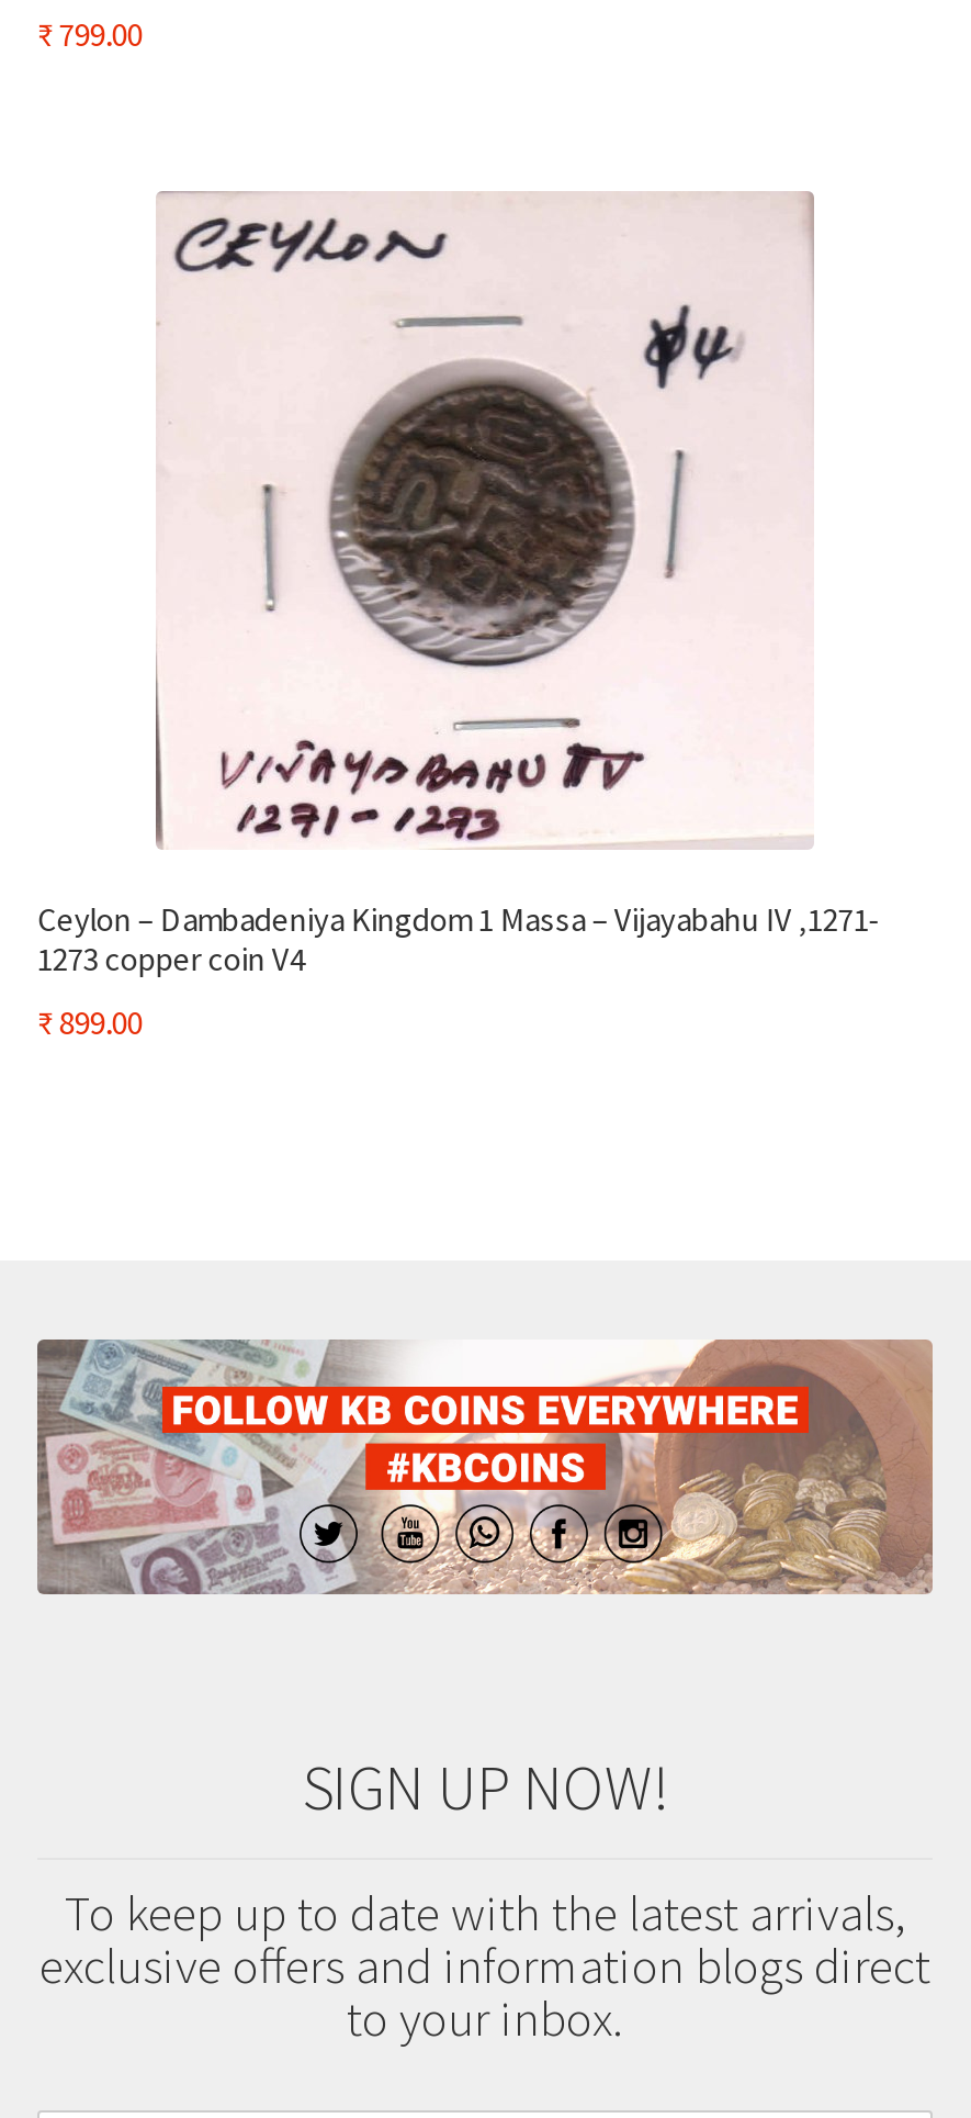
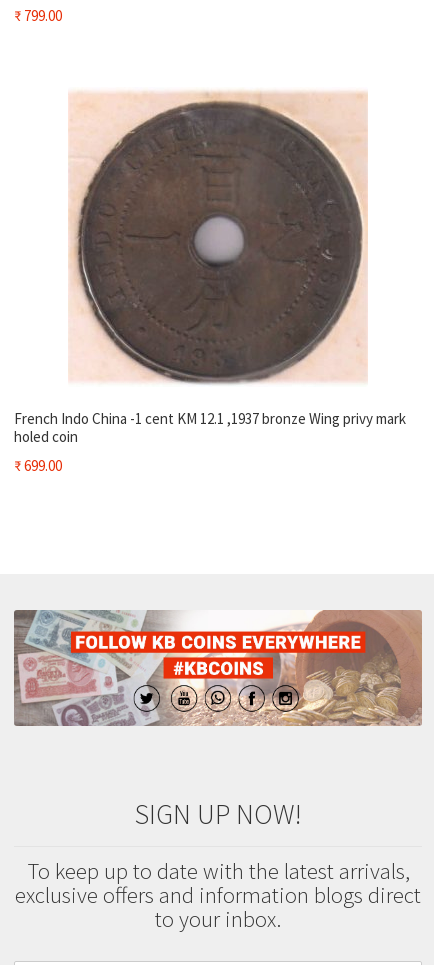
- [image]
- Ceylon – Dambadeniya Kingdom 1 Massa – Vijayabahu IV ,1271-
- 1273 copper coin V4
+ [image]
+ French Indo China -1 cent KM 12.1 ,1937 bronze Wing privy mark
+ holed coin

- ₹899.00
+ ₹699.00
